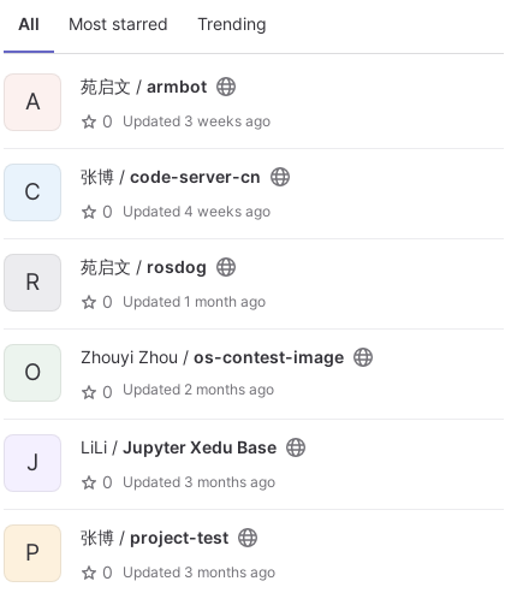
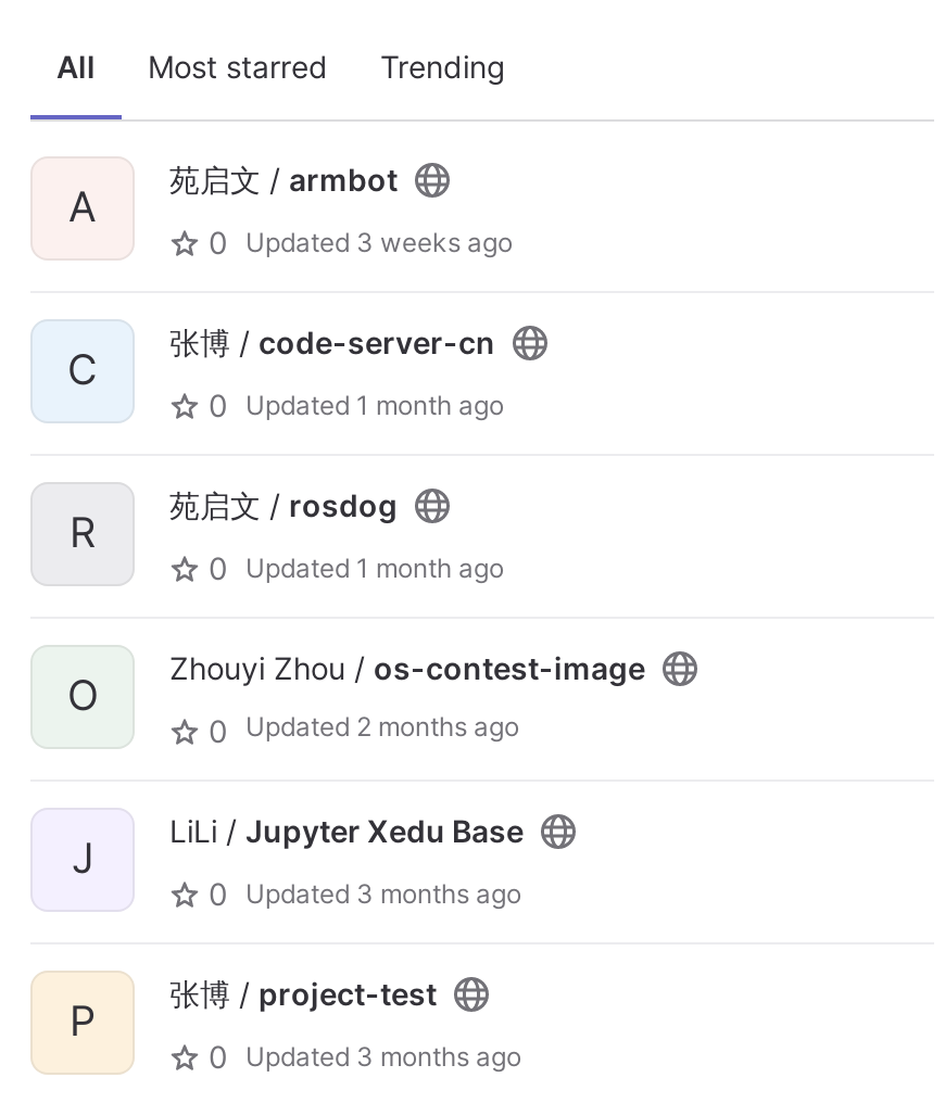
- 0 Updated 4 weeks ago
+ 0 Updated 1 month ago
